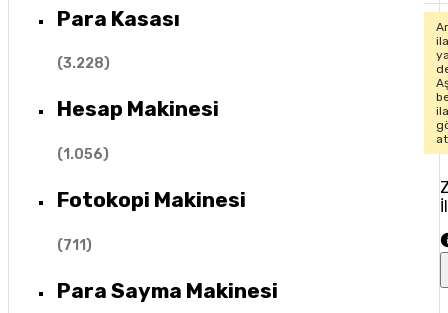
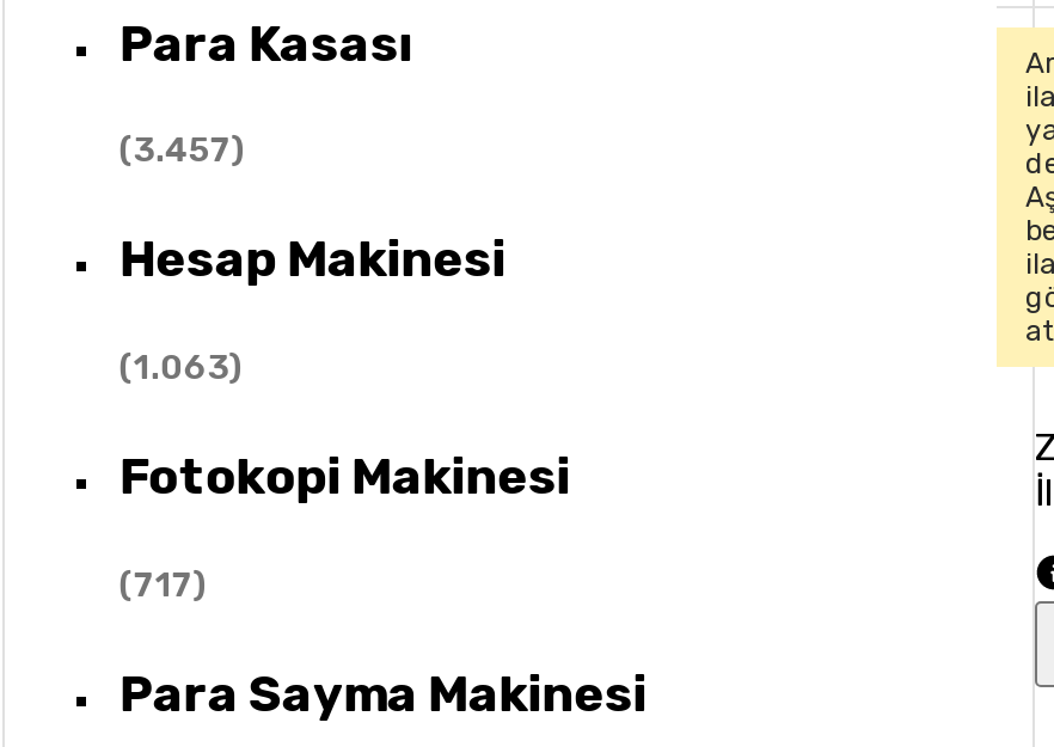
- (3.228)
+ (3.457)

- (1.056)
+ (1.063)

- (711)
+ (717)
